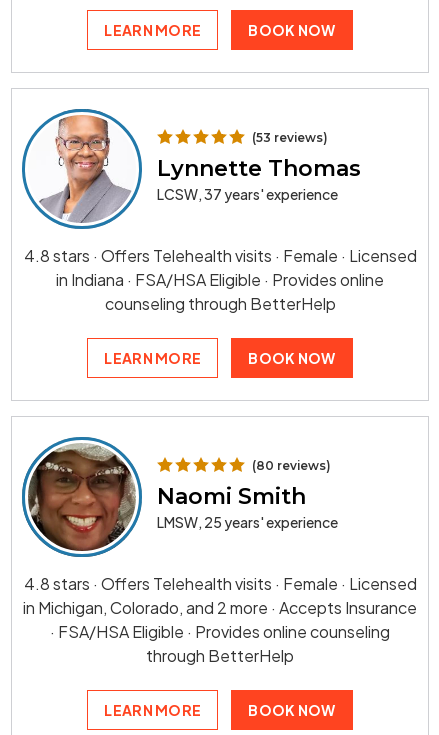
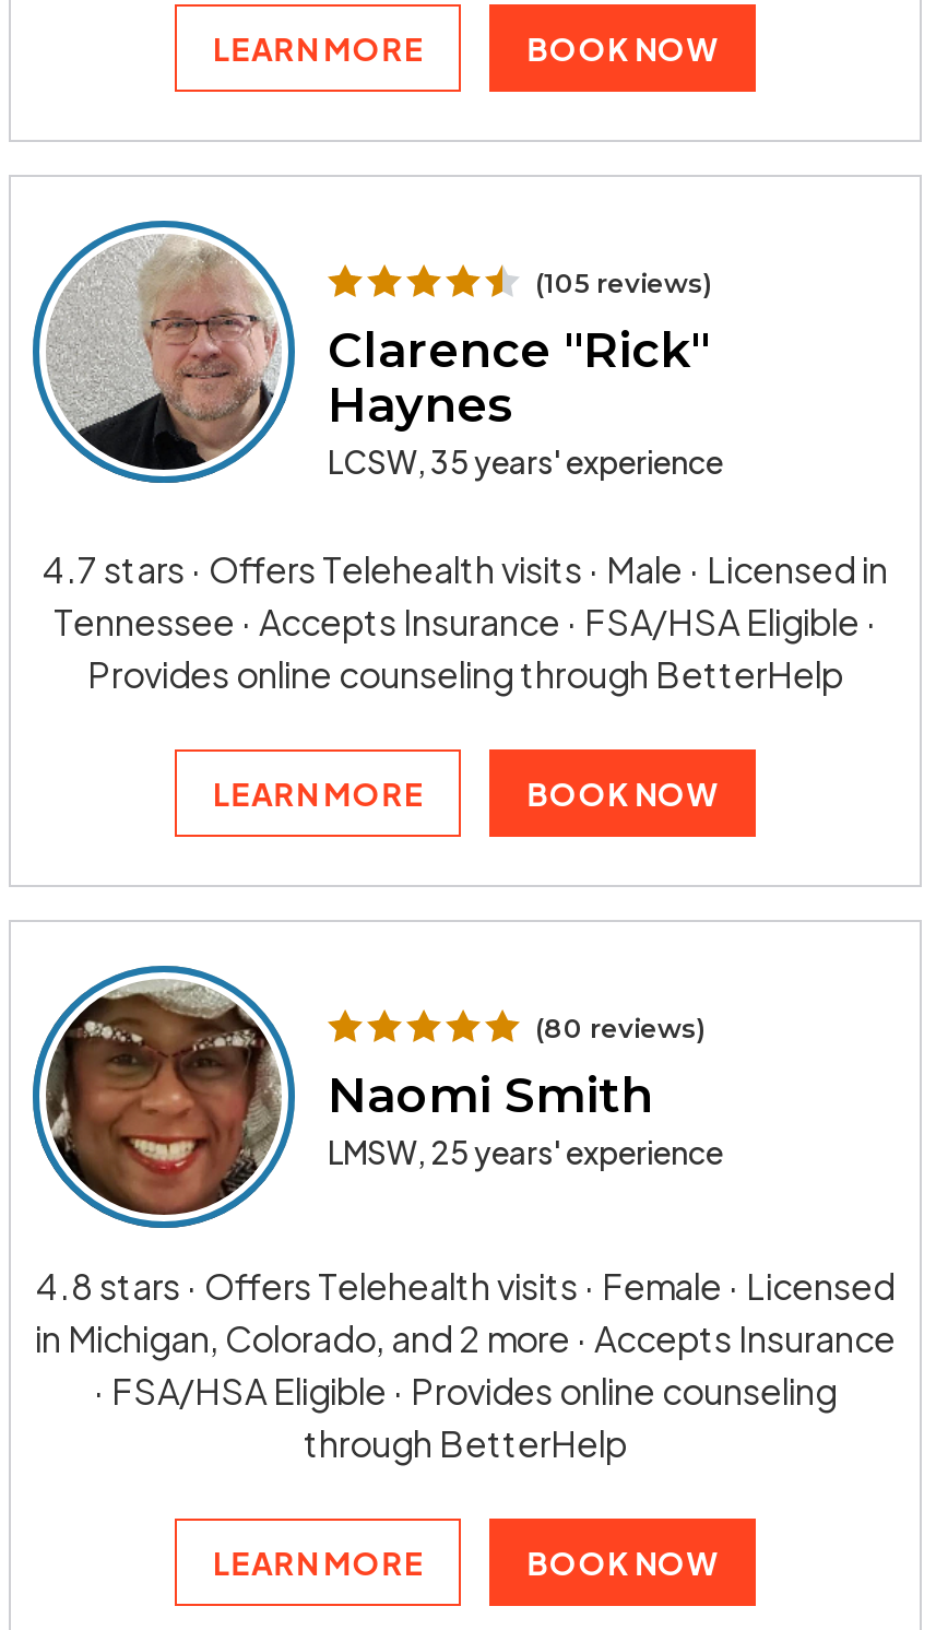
- [image]
- (53 reviews)
- Lynnette Thomas
- LCSW, 37 years' experience
+ [image]
+ (105 reviews)
+ Clarence "Rick"
+ Haynes
+ LCSW, 35 years' experience

- 4.8 stars · Offers Telehealth visits · Female · Licensed
- in Indiana · FSA/HSA Eligible · Provides online
- counseling through BetterHelp
+ 4.7 stars · Offers Telehealth visits · Male · Licensed in
+ Tennessee · Accepts Insurance · FSA/HSA Eligible ·
+ Provides online counseling through BetterHelp
